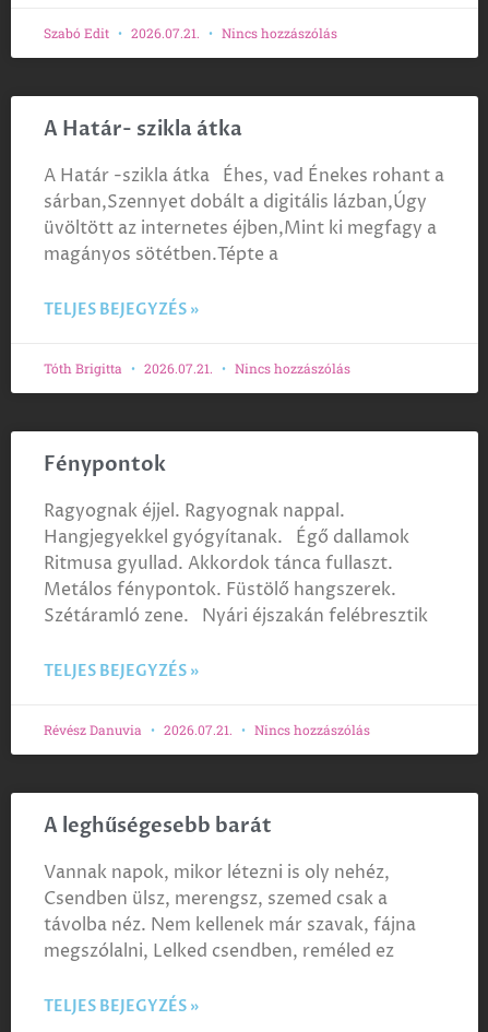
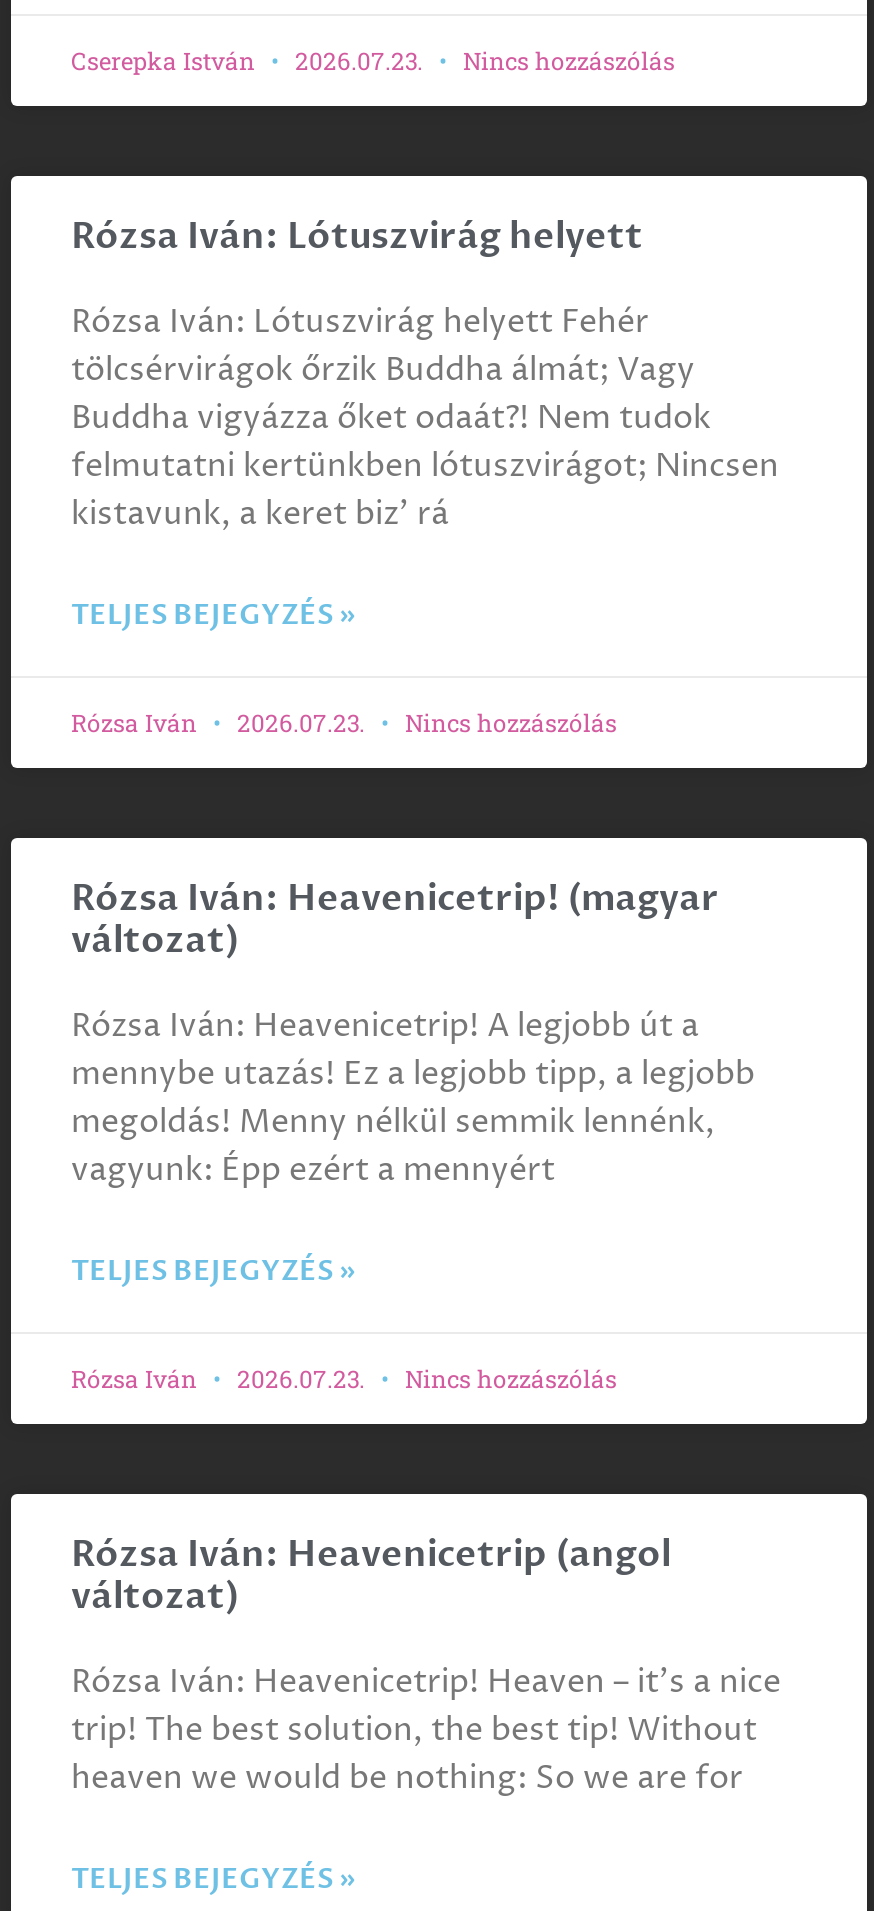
- Szabó Edit
- 2026.07.21.
+ Cserepka István
+ 2026.07.23.

- A Határ- szikla átka
+ Rózsa Iván: Lótuszvirág helyett

- A Határ -szikla átka Éhes, vad Énekes rohant a
- sárban,Szennyet dobált a digitális lázban,Úgy
- üvöltött az internetes éjben,Mint ki megfagy a
- magányos sötétben.Tépte a
+ Rózsa Iván: Lótuszvirág helyett Fehér
+ tölcsérvirágok őrzik Buddha álmát; Vagy
+ Buddha vigyázza őket odaát?! Nem tudok
+ felmutatni kertünkben lótuszvirágot; Nincsen
+ kistavunk, a keret biz’ rá

- Tóth Brigitta
- 2026.07.21.
+ Rózsa Iván
+ 2026.07.23.

- Fénypontok
+ Rózsa Iván: Heavenicetrip! (magyar
+ változat)

- Ragyognak éjjel. Ragyognak nappal.
- Hangjegyekkel gyógyítanak. Égő dallamok
- Ritmusa gyullad. Akkordok tánca fullaszt.
- Metálos fénypontok. Füstölő hangszerek.
- Szétáramló zene. Nyári éjszakán felébresztik
+ Rózsa Iván: Heavenicetrip! A legjobb út a
+ mennybe utazás! Ez a legjobb tipp, a legjobb
+ megoldás! Menny nélkül semmik lennénk,
+ vagyunk: Épp ezért a mennyért

- Révész Danuvia
- 2026.07.21.
+ Rózsa Iván
+ 2026.07.23.

- A leghűségesebb barát
+ Rózsa Iván: Heavenicetrip (angol
+ változat)

- Vannak napok, mikor létezni is oly nehéz,
- Csendben ülsz, merengsz, szemed csak a
- távolba néz. Nem kellenek már szavak, fájna
- megszólalni, Lelked csendben, reméled ez
+ Rózsa Iván: Heavenicetrip! Heaven – it’s a nice
+ trip! The best solution, the best tip! Without
+ heaven we would be nothing: So we are for
